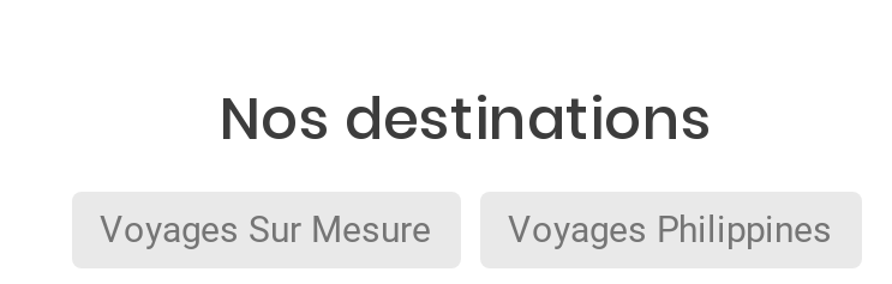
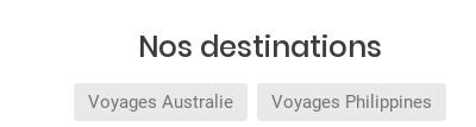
- Voyages Sur Mesure
+ Voyages Australie
